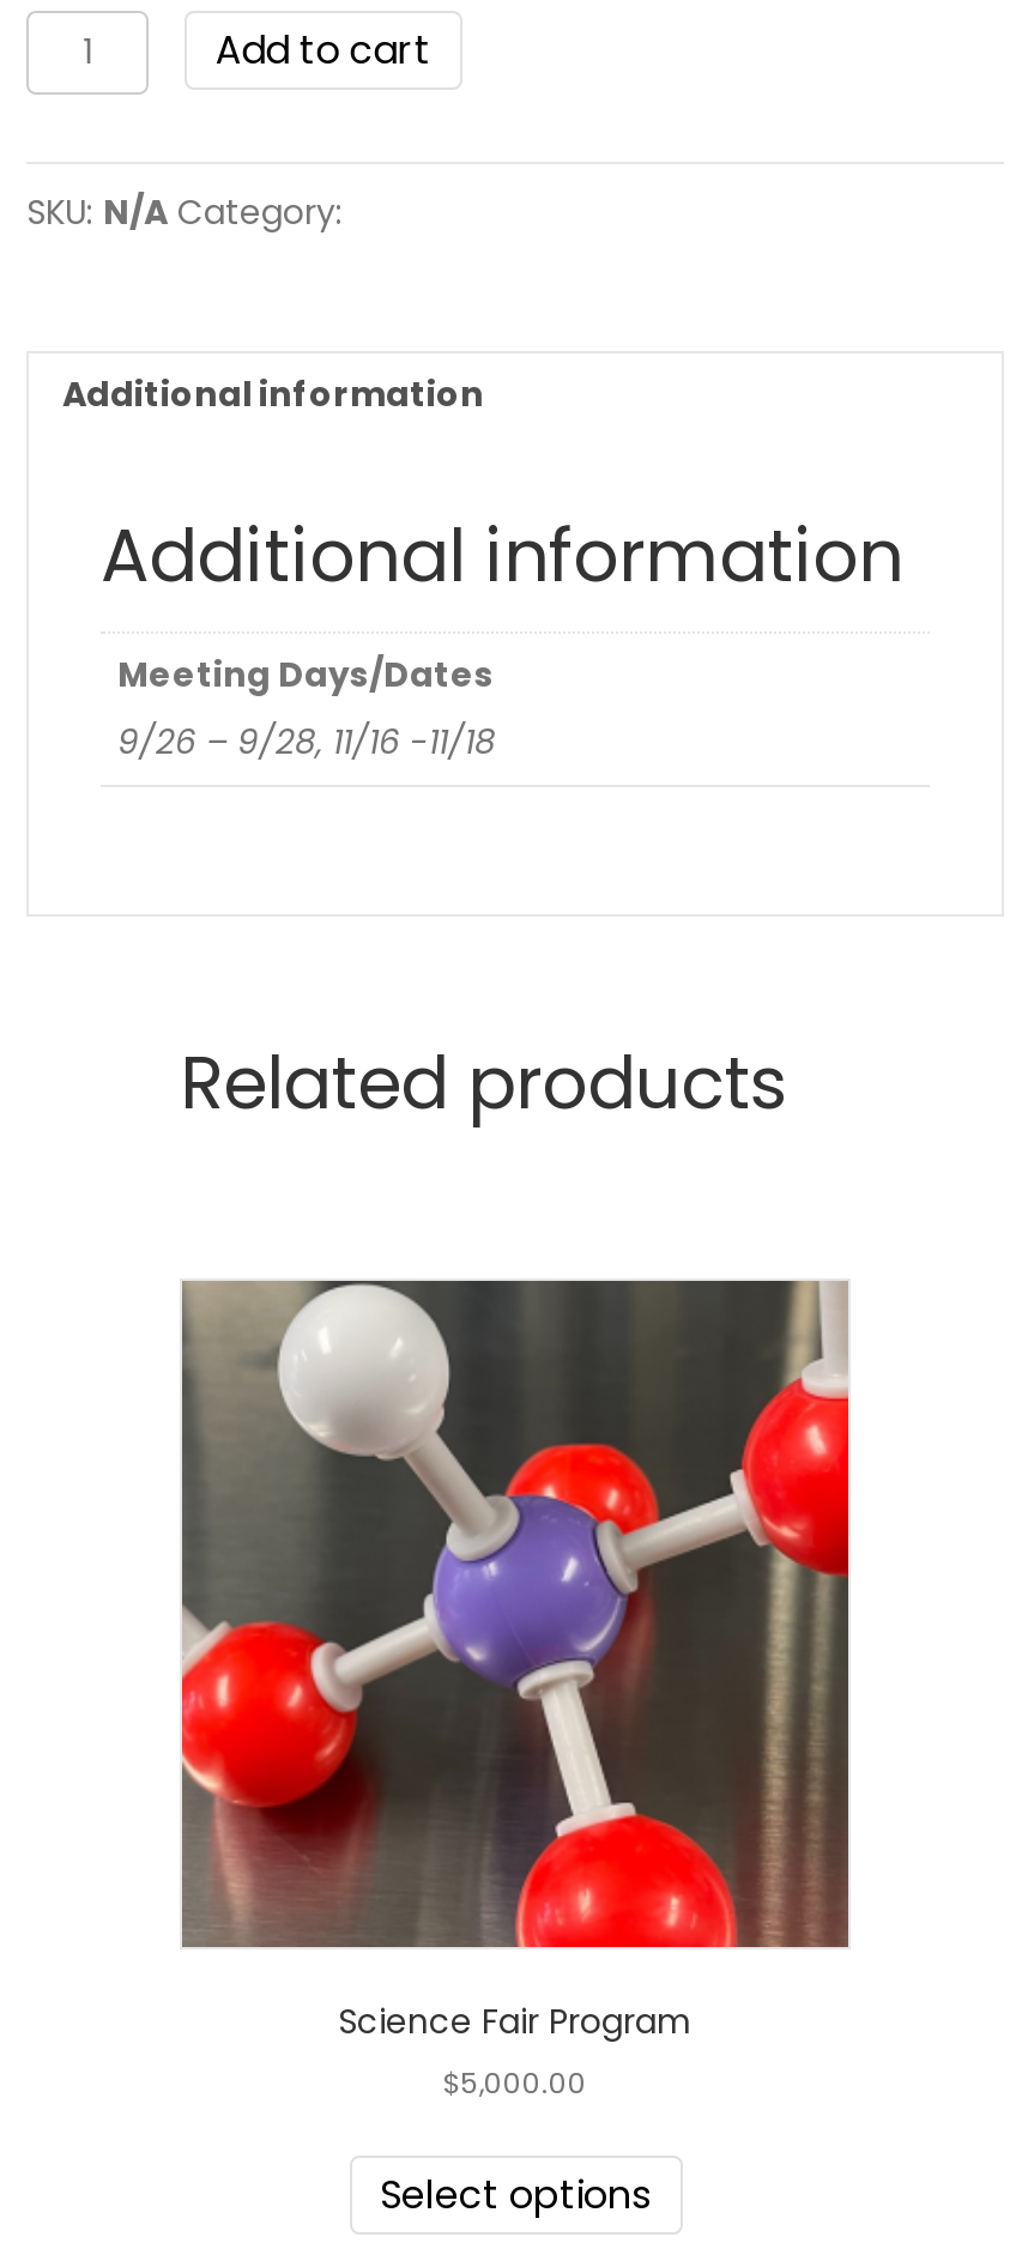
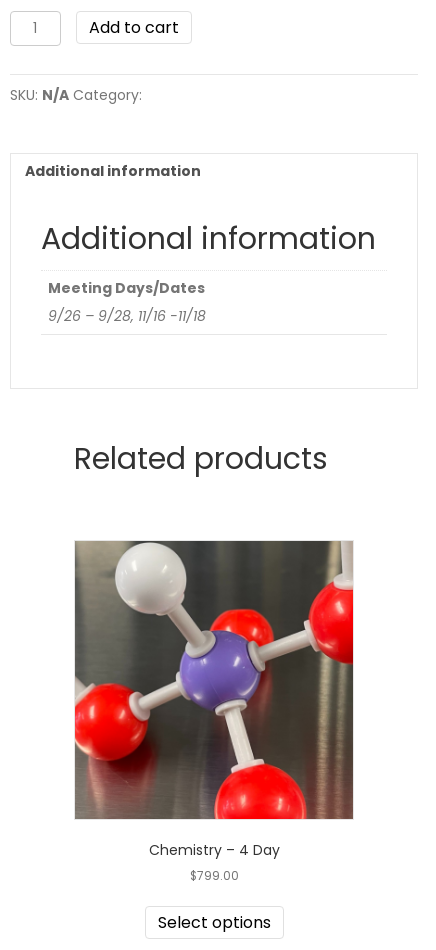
- Science Fair Program
- $5,000.00
+ Chemistry – 4 Day
+ $799.00
